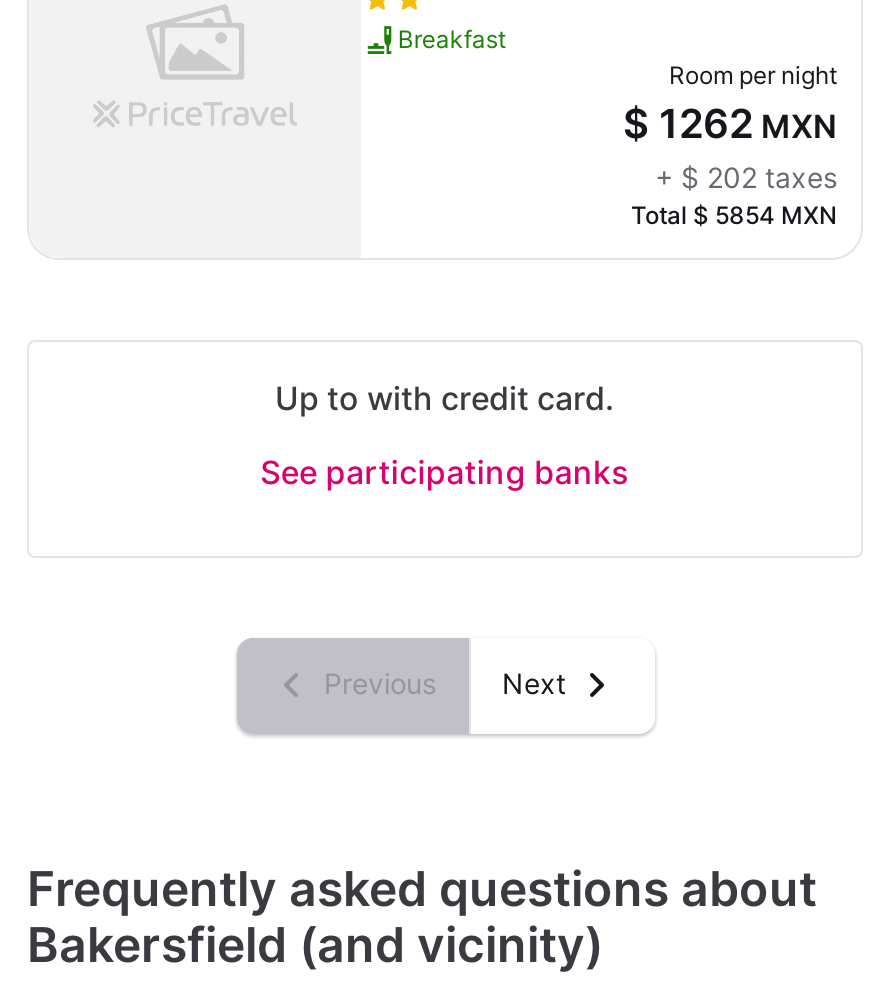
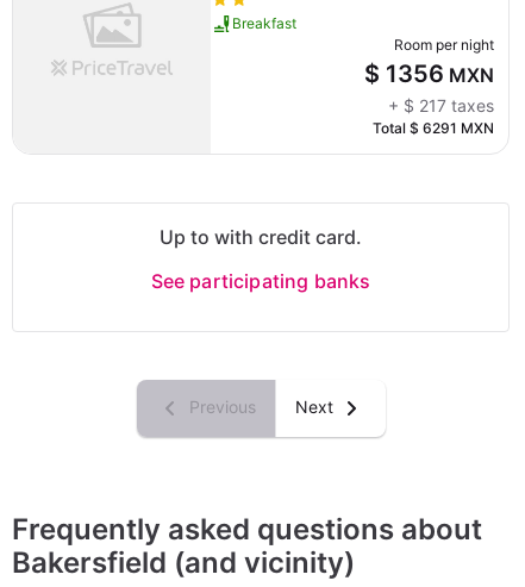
- $ 1262 MXN
+ $ 1356 MXN

- + $ 202 taxes
+ + $ 217 taxes

- Total $ 5854 MXN
+ Total $ 6291 MXN
